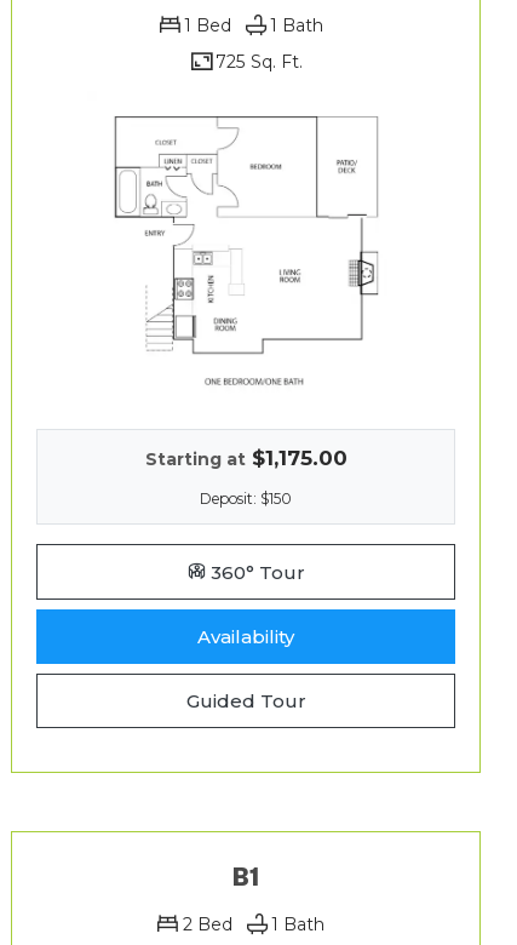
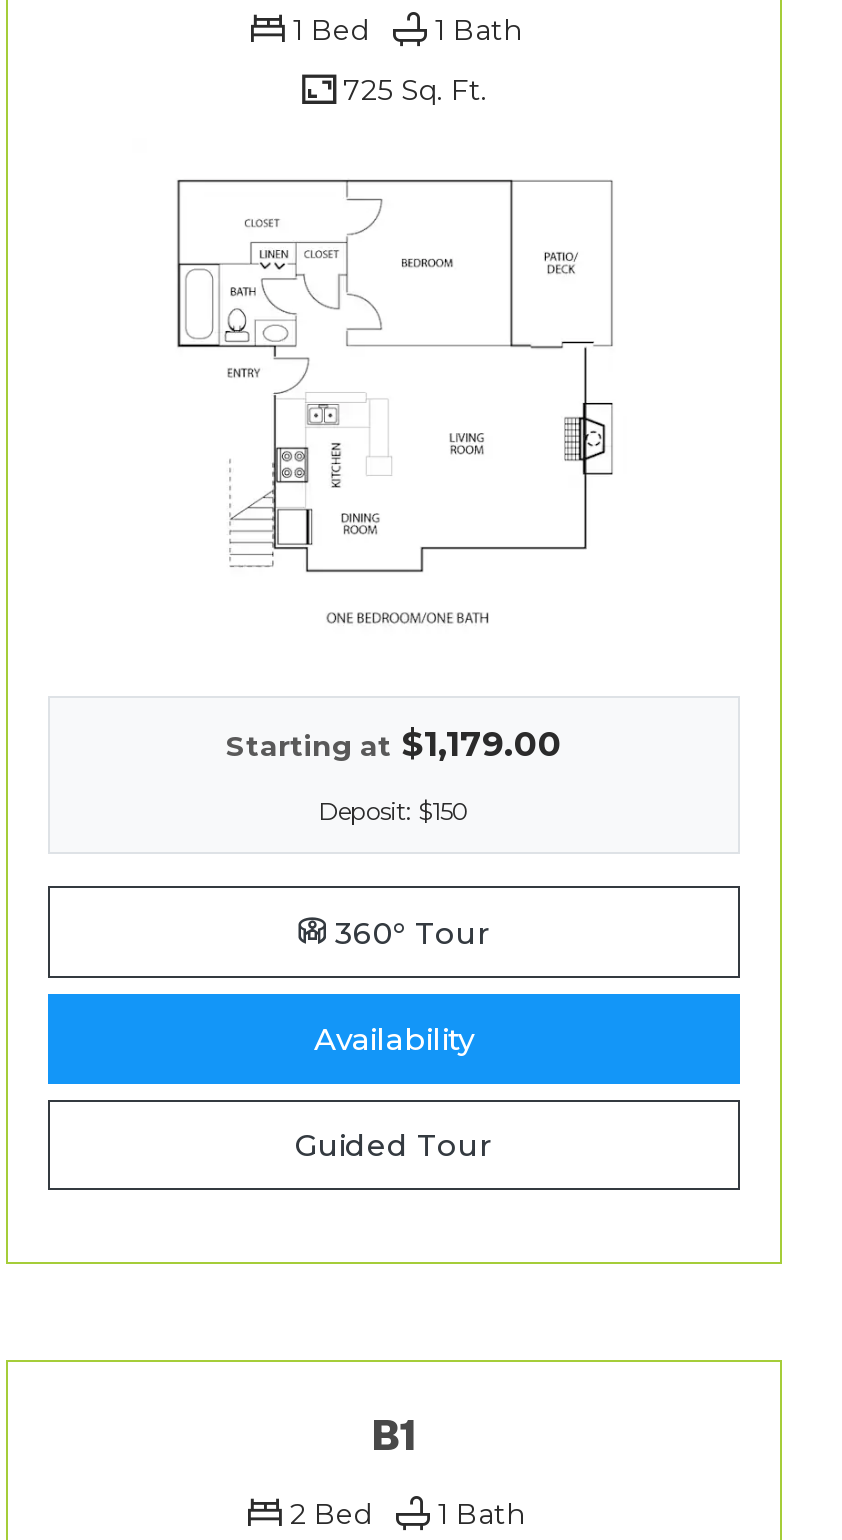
- Starting at $1,175.00
+ Starting at $1,179.00
